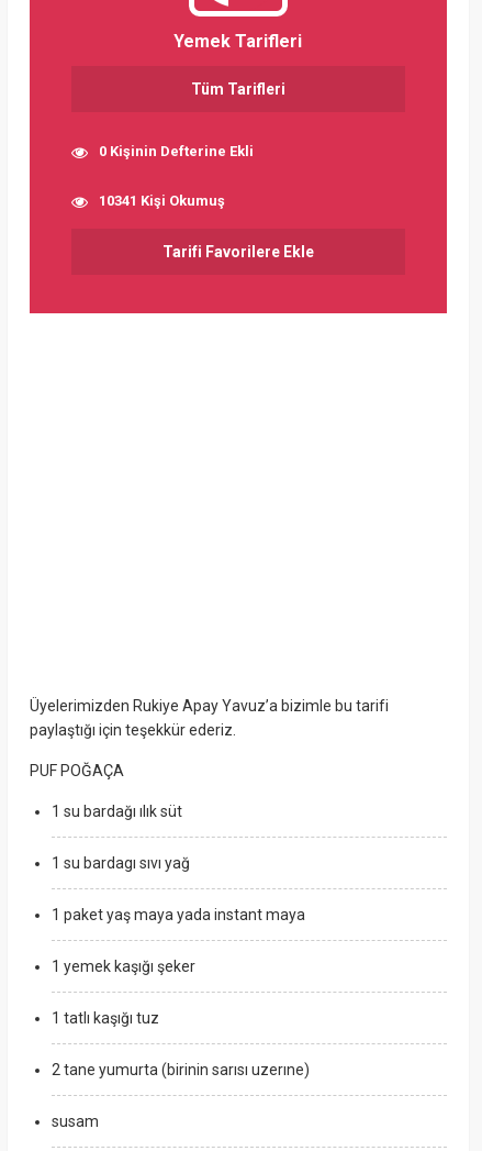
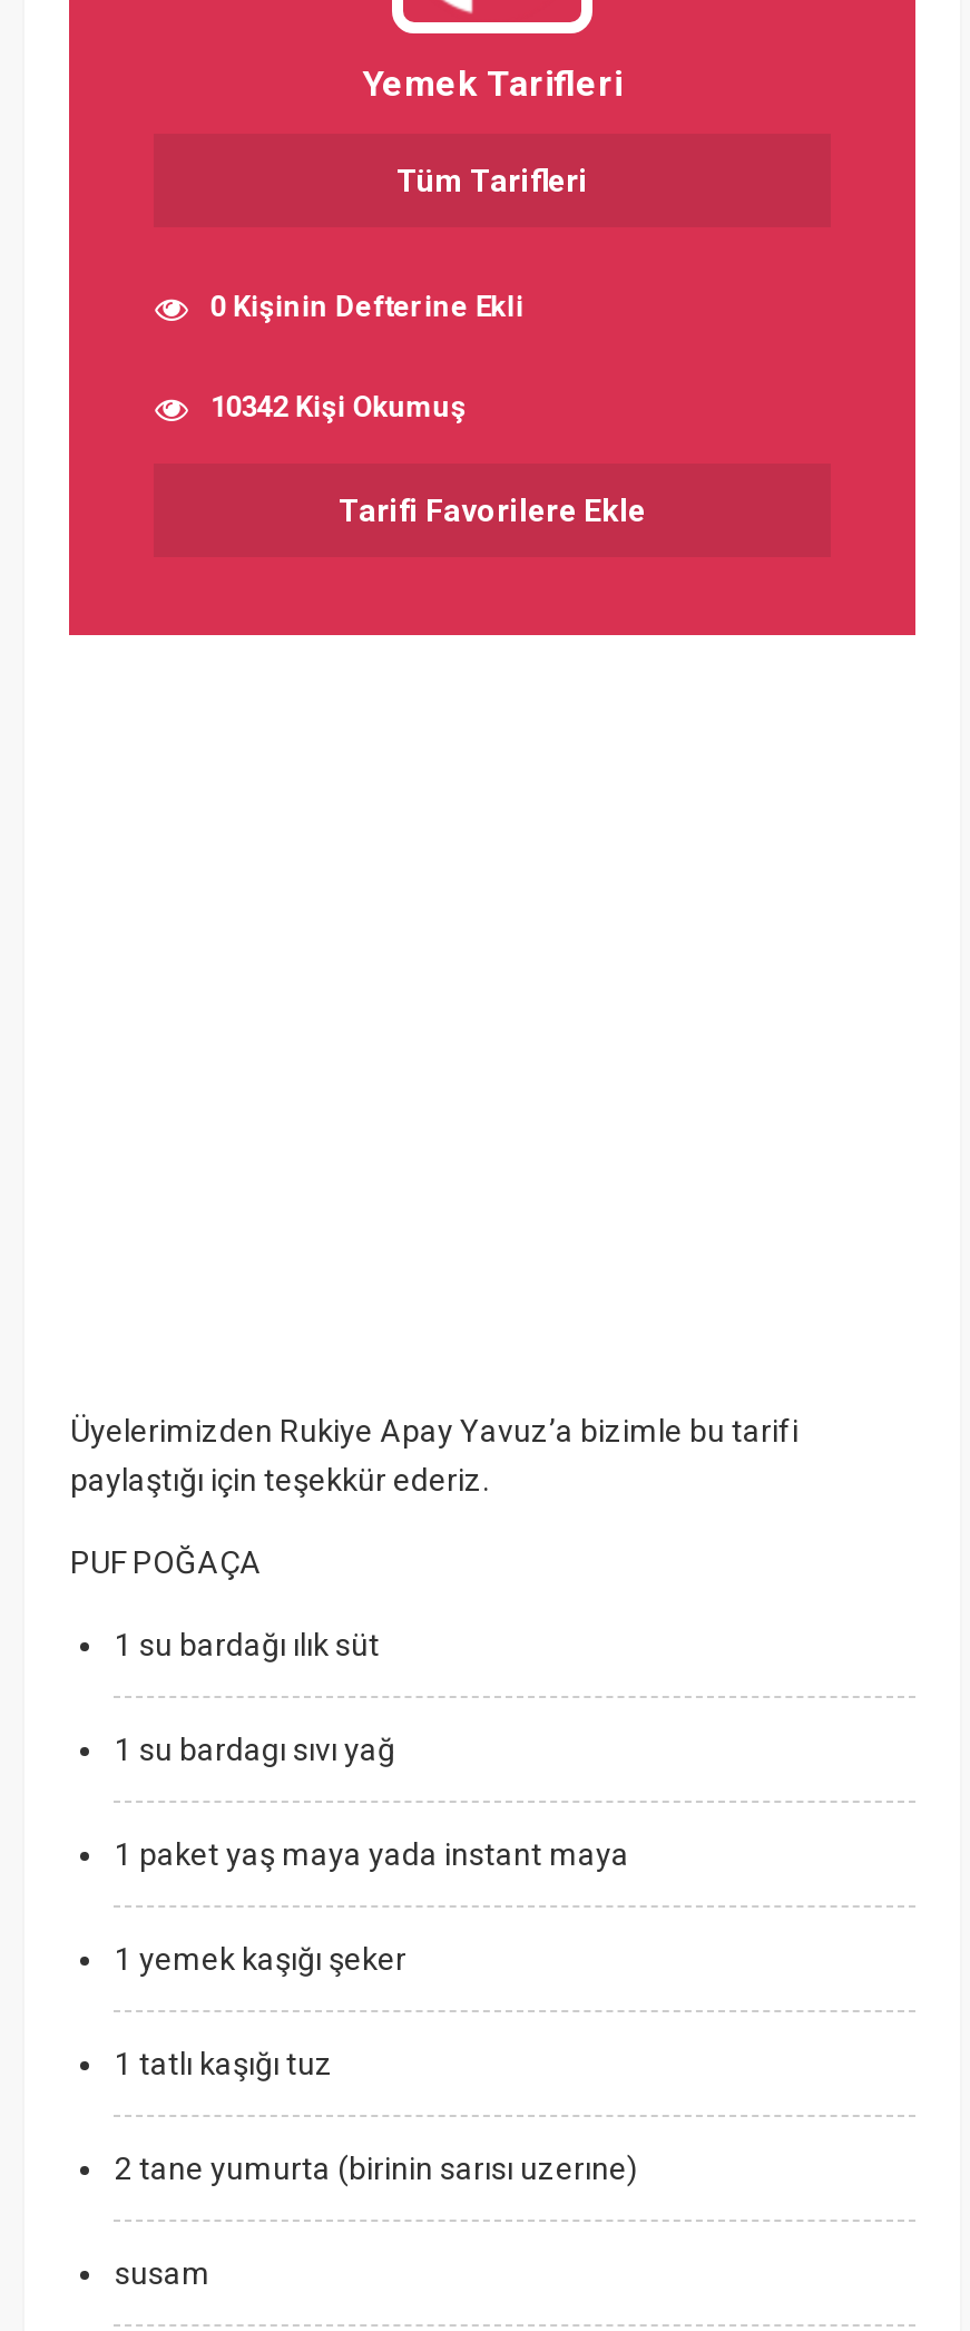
- 10341 Kişi Okumuş
+ 10342 Kişi Okumuş
